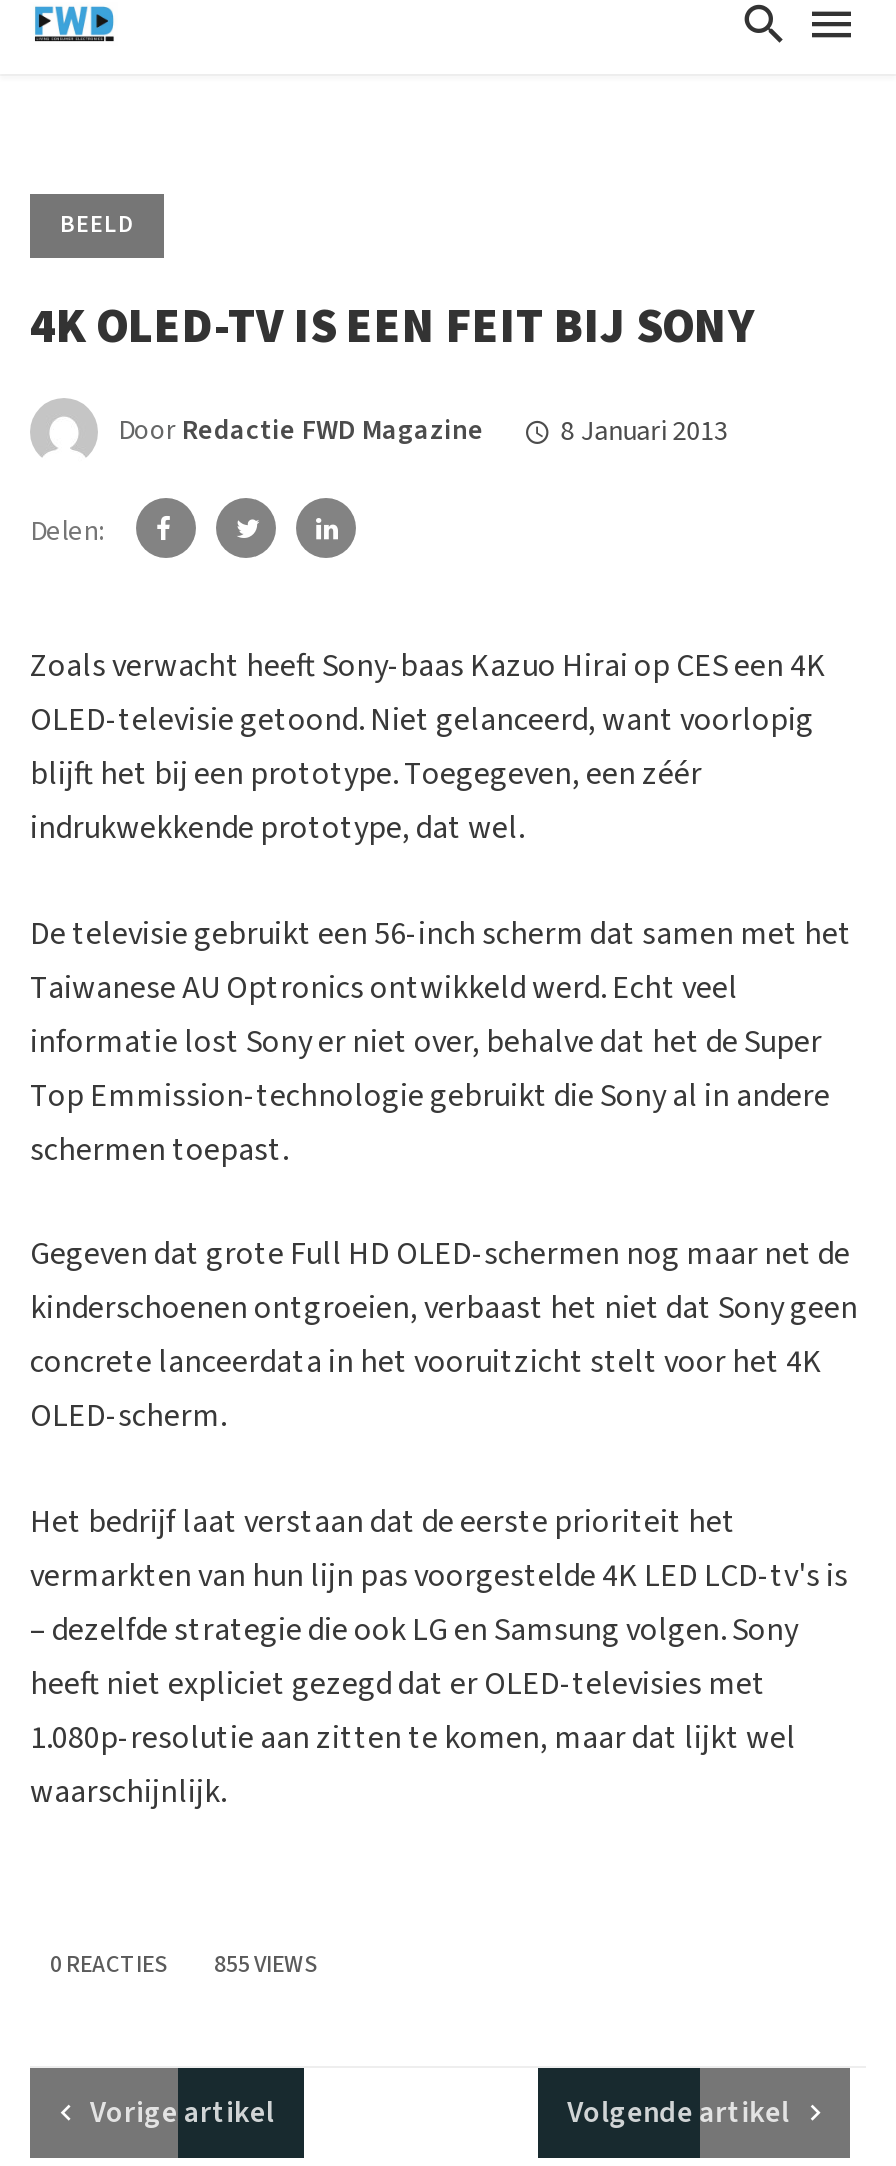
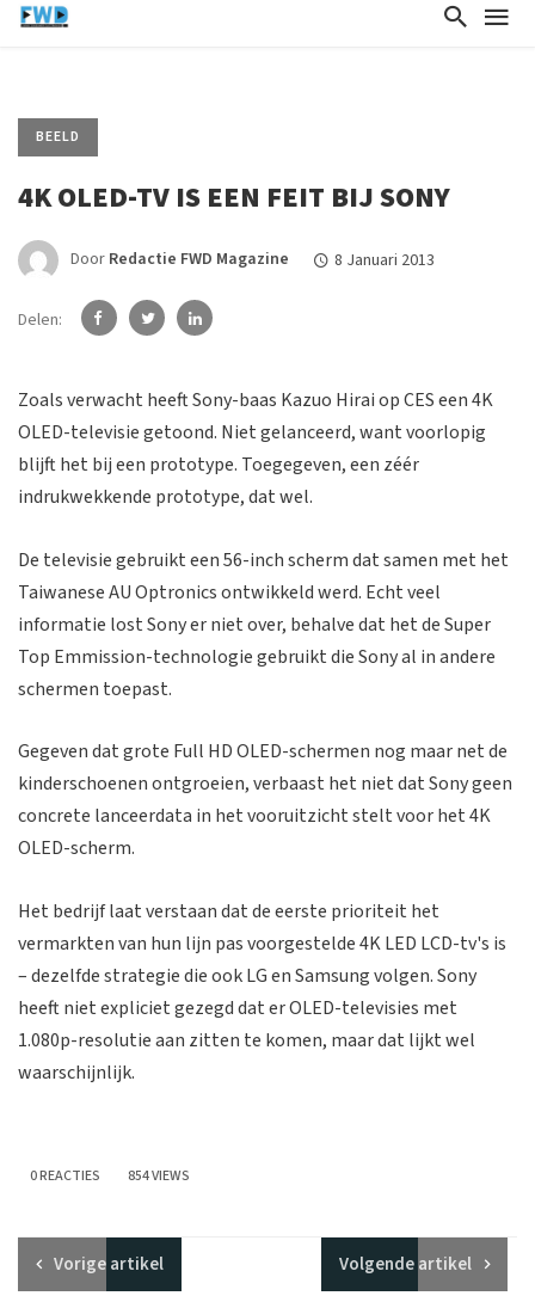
- 0 REACTIES 855 VIEWS
+ 0 REACTIES 854 VIEWS
